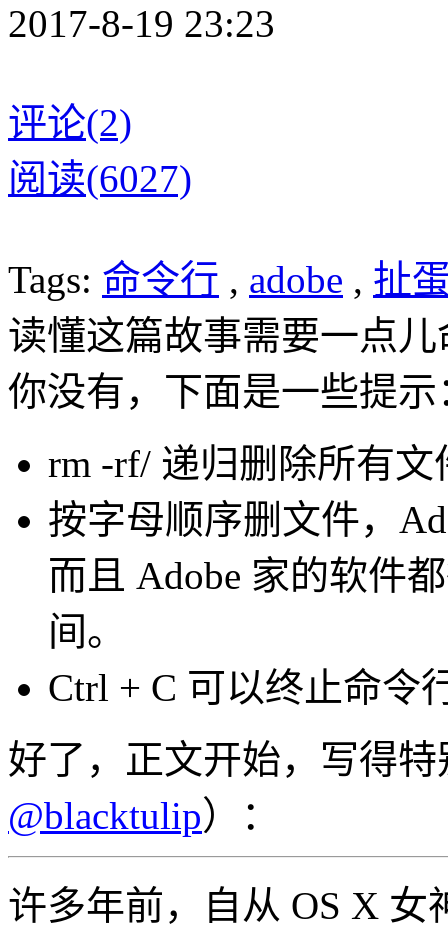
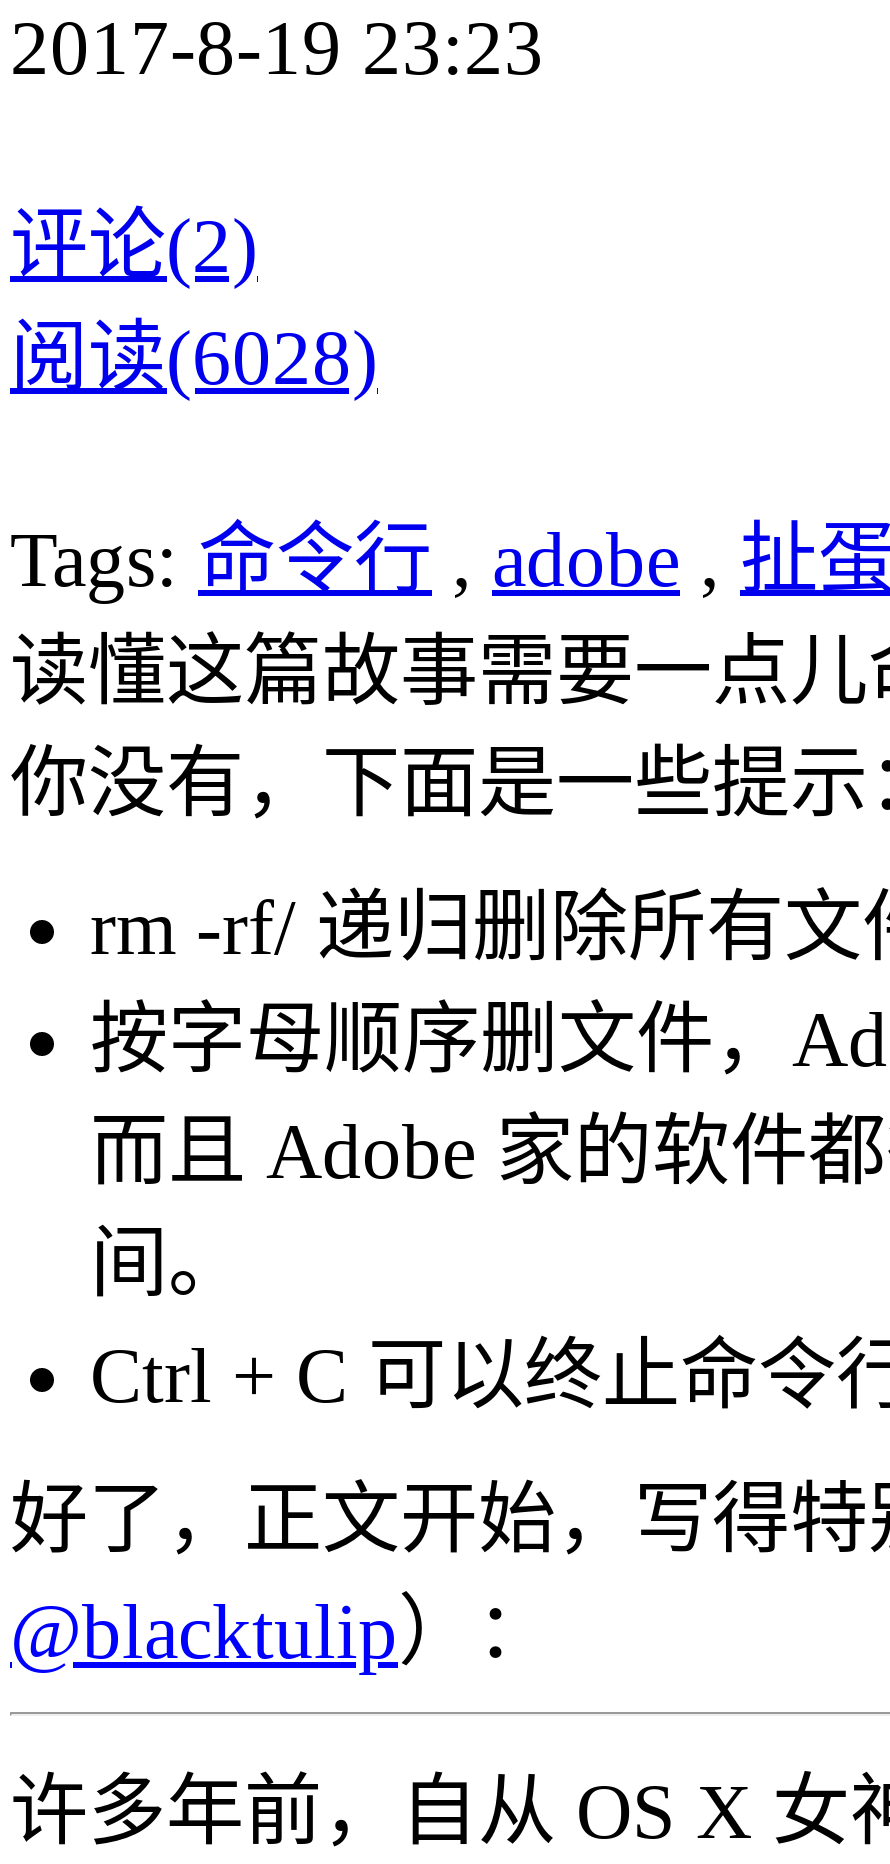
- 阅读(6027)
+ 阅读(6028)
